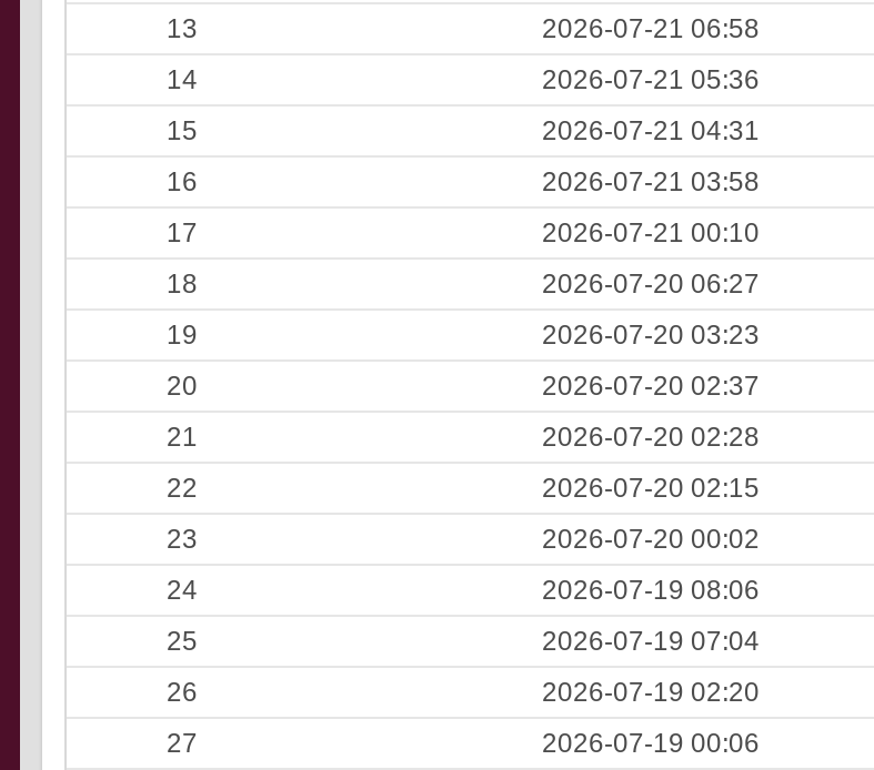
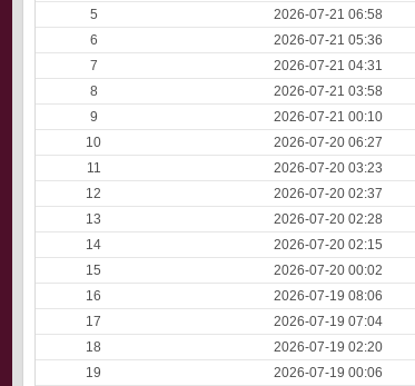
- 13
+ 5

- 14
+ 6

- 15
+ 7

- 16
+ 8

- 17
+ 9

- 18
+ 10

- 19
+ 11

- 20
+ 12

- 21
+ 13

- 22
+ 14

- 23
+ 15

- 24
+ 16

- 25
+ 17

- 26
+ 18

- 27
+ 19
